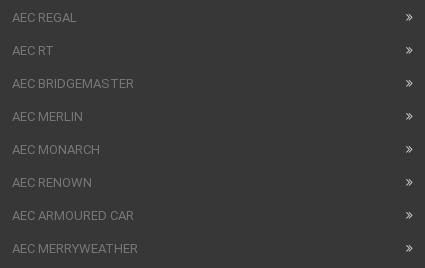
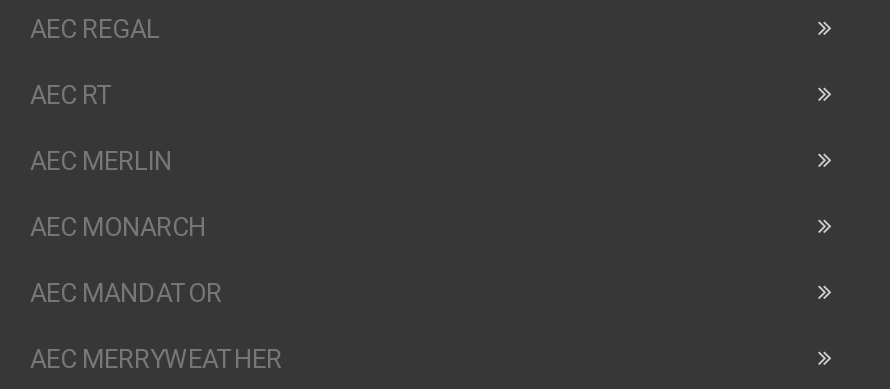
- AEC BRIDGEMASTER

- AEC RENOWN
- AEC ARMOURED CAR
+ AEC MANDATOR
